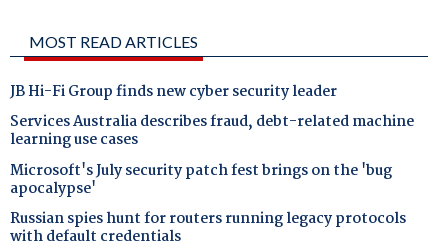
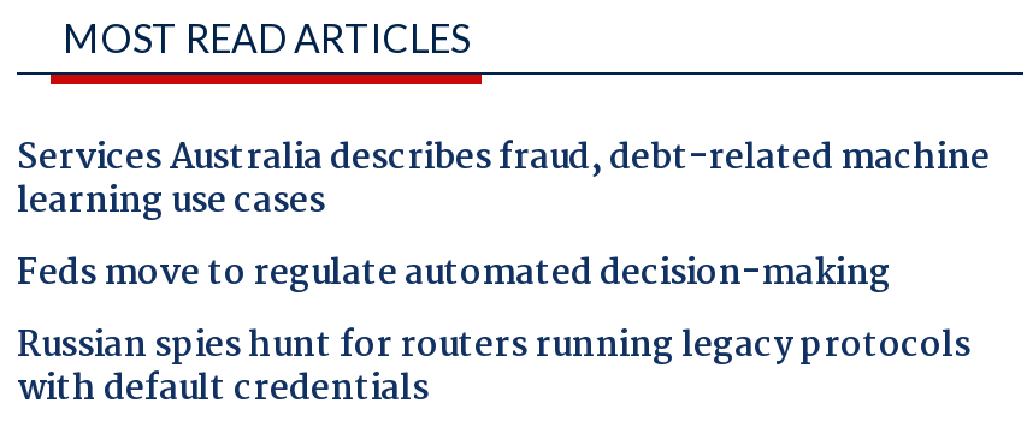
- JB Hi-Fi Group finds new cyber security leader

- Microsoft's July security patch fest brings on the 'bug
- apocalypse'
+ Feds move to regulate automated decision-making
